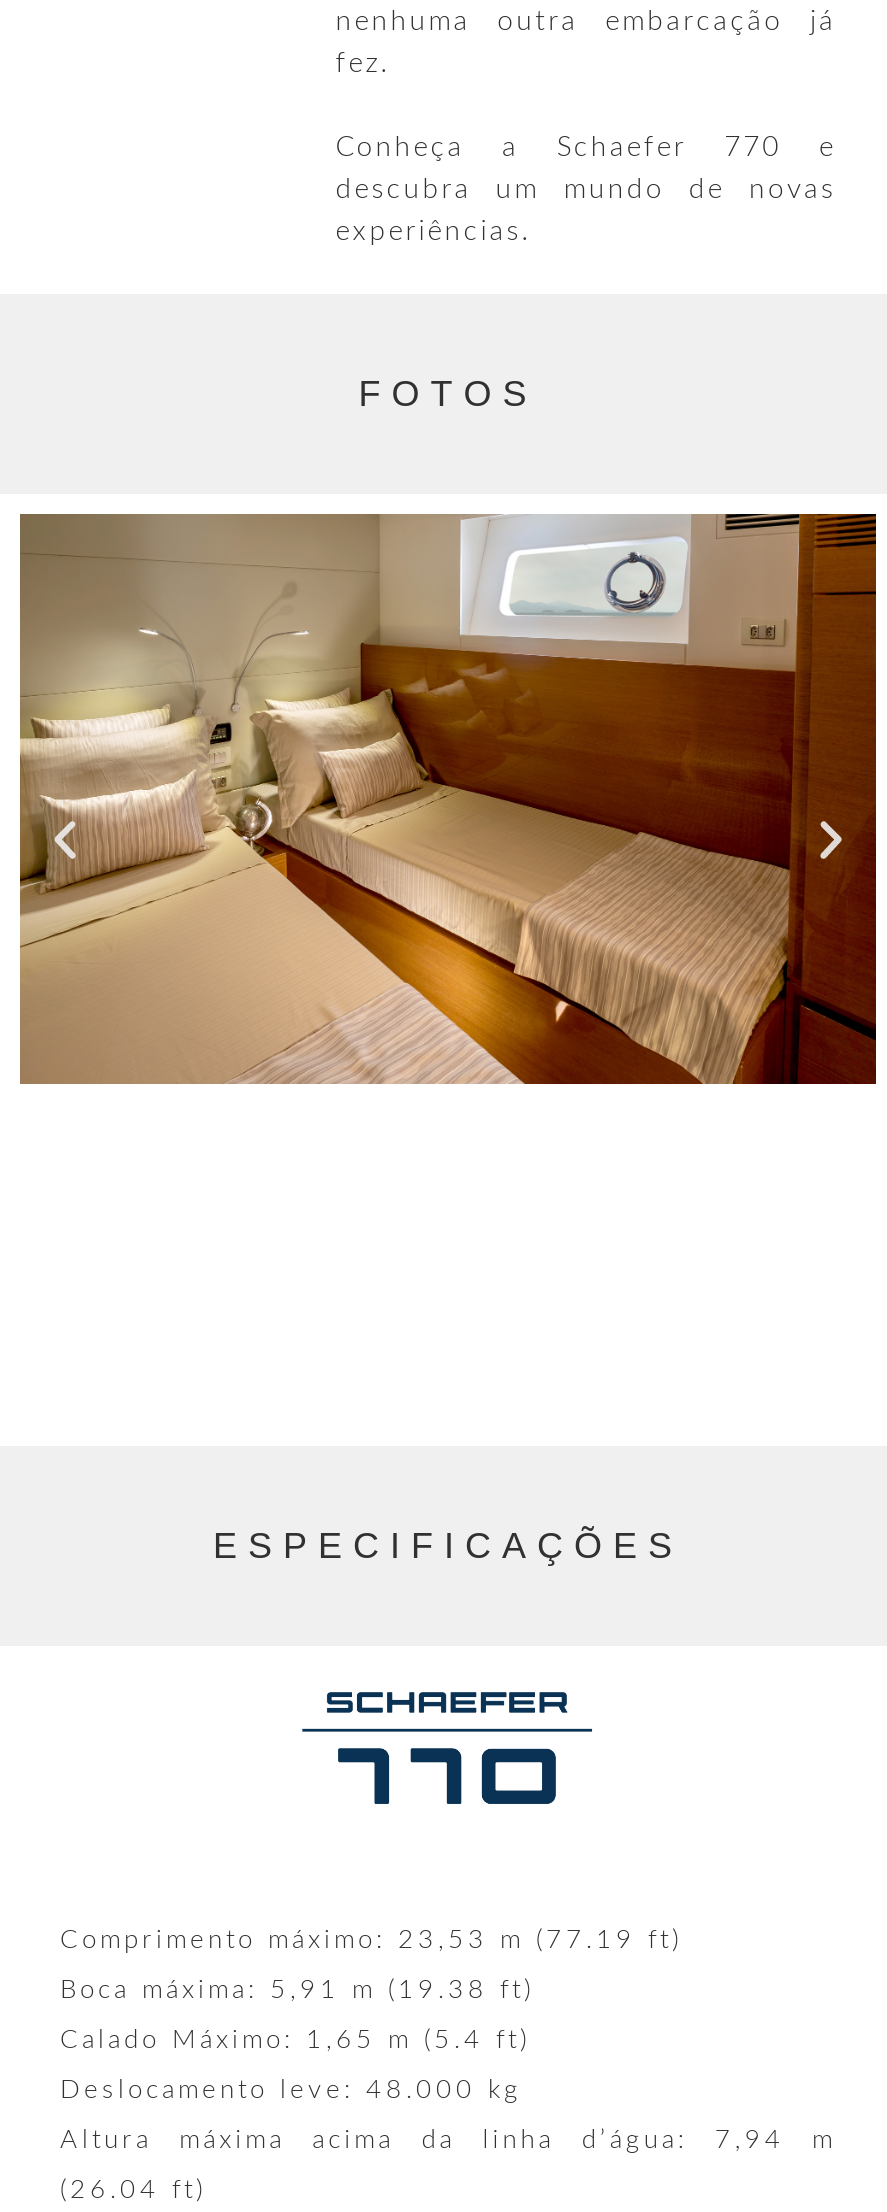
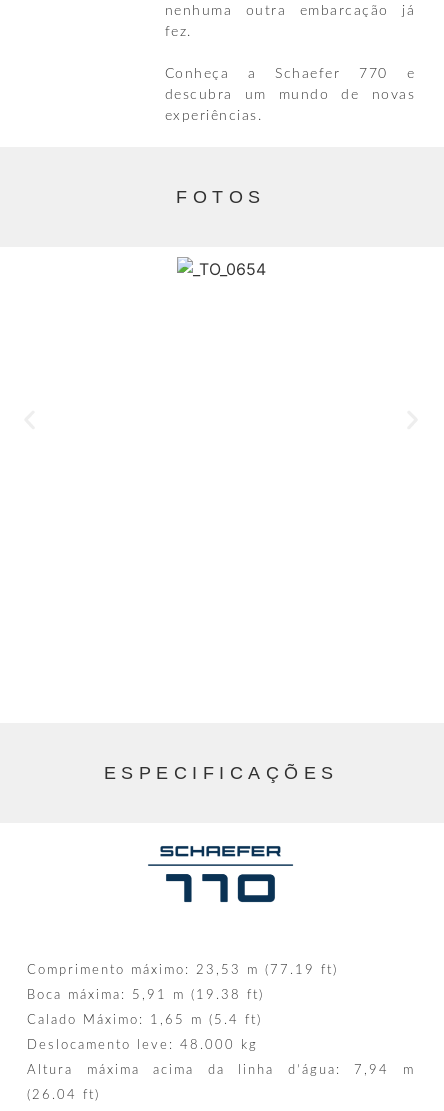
- [image]
